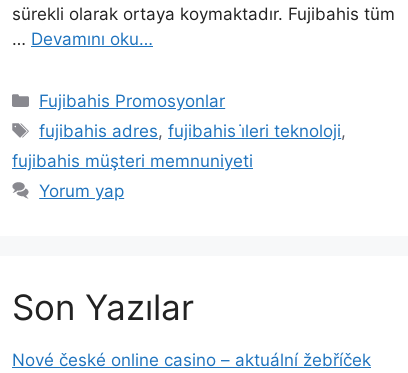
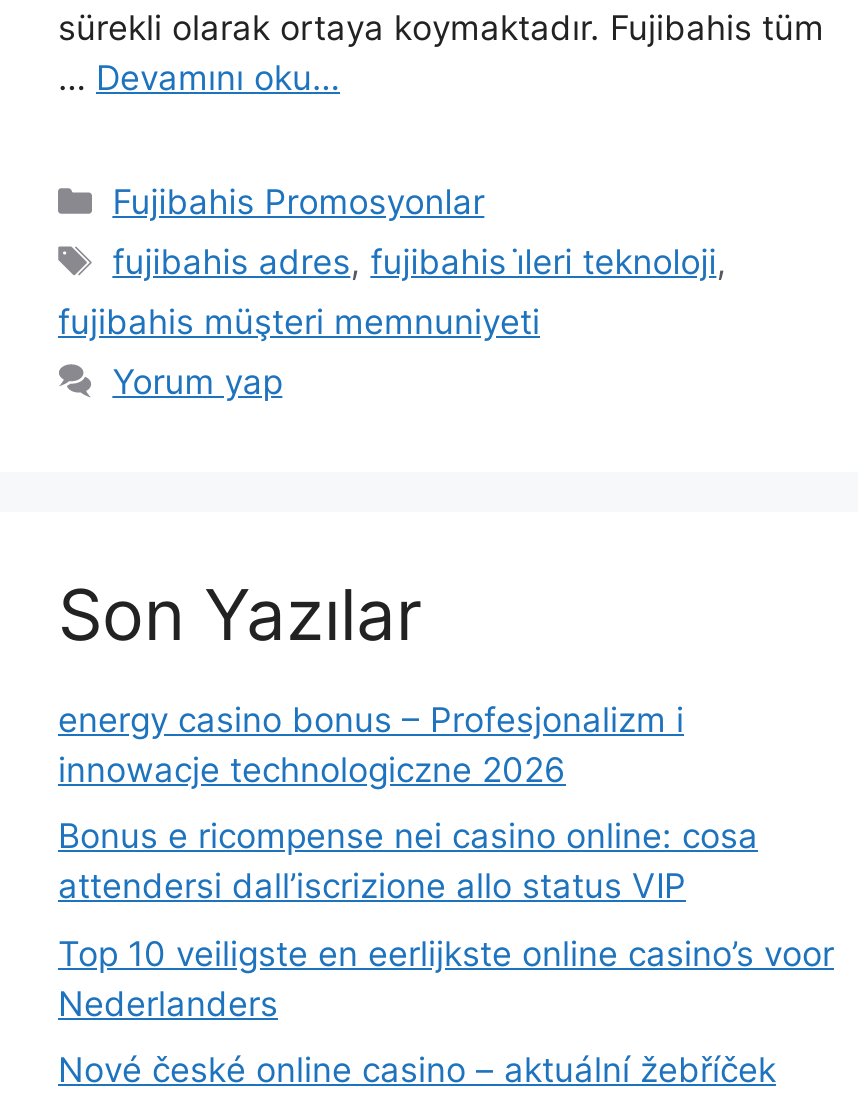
+ energy casino bonus – Profesjonalizm i
+ innowacje technologiczne 2026
+ Bonus e ricompense nei casino online: cosa
+ attendersi dall’iscrizione allo status VIP
+ Top 10 veiligste en eerlijkste online casino’s voor
+ Nederlanders
